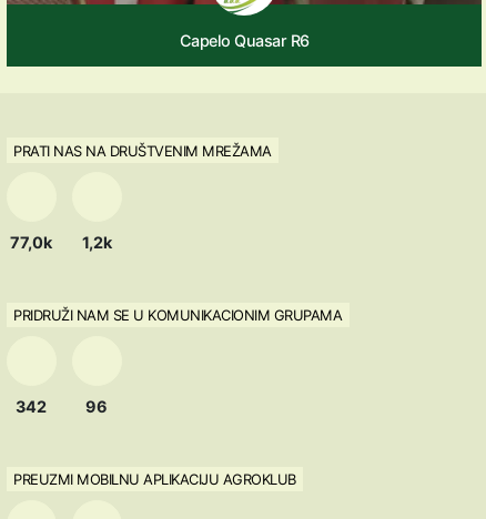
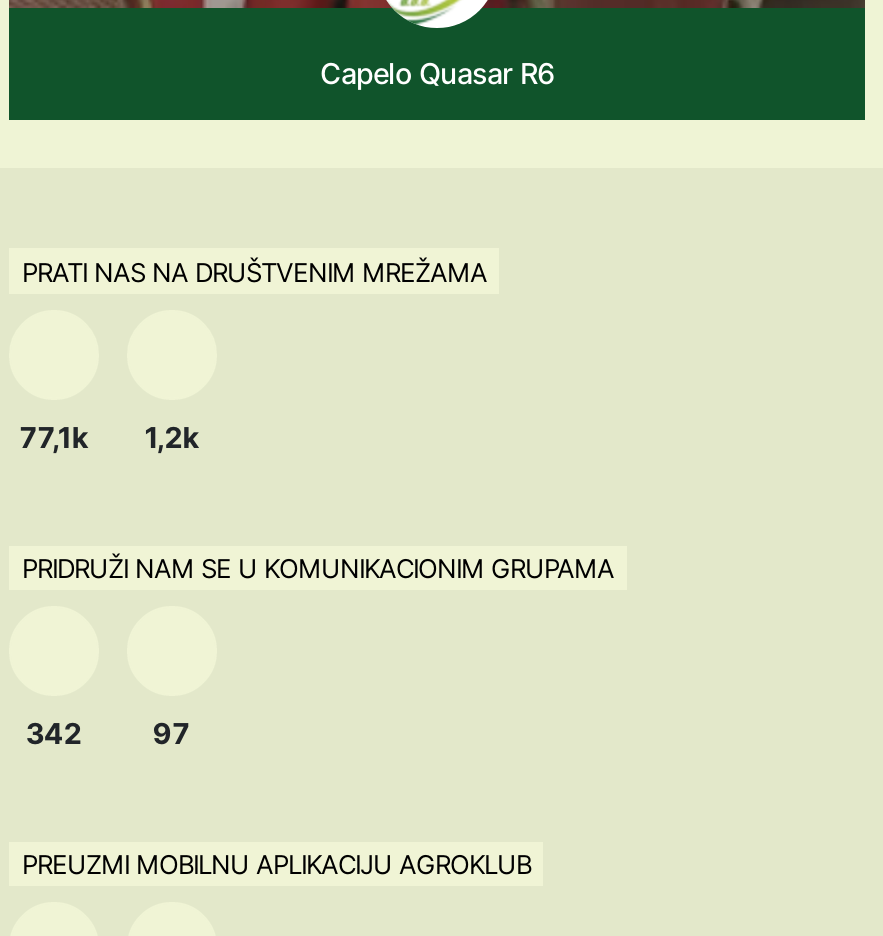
- 77,0k 1,2k
+ 77,1k 1,2k

- 96
+ 97
